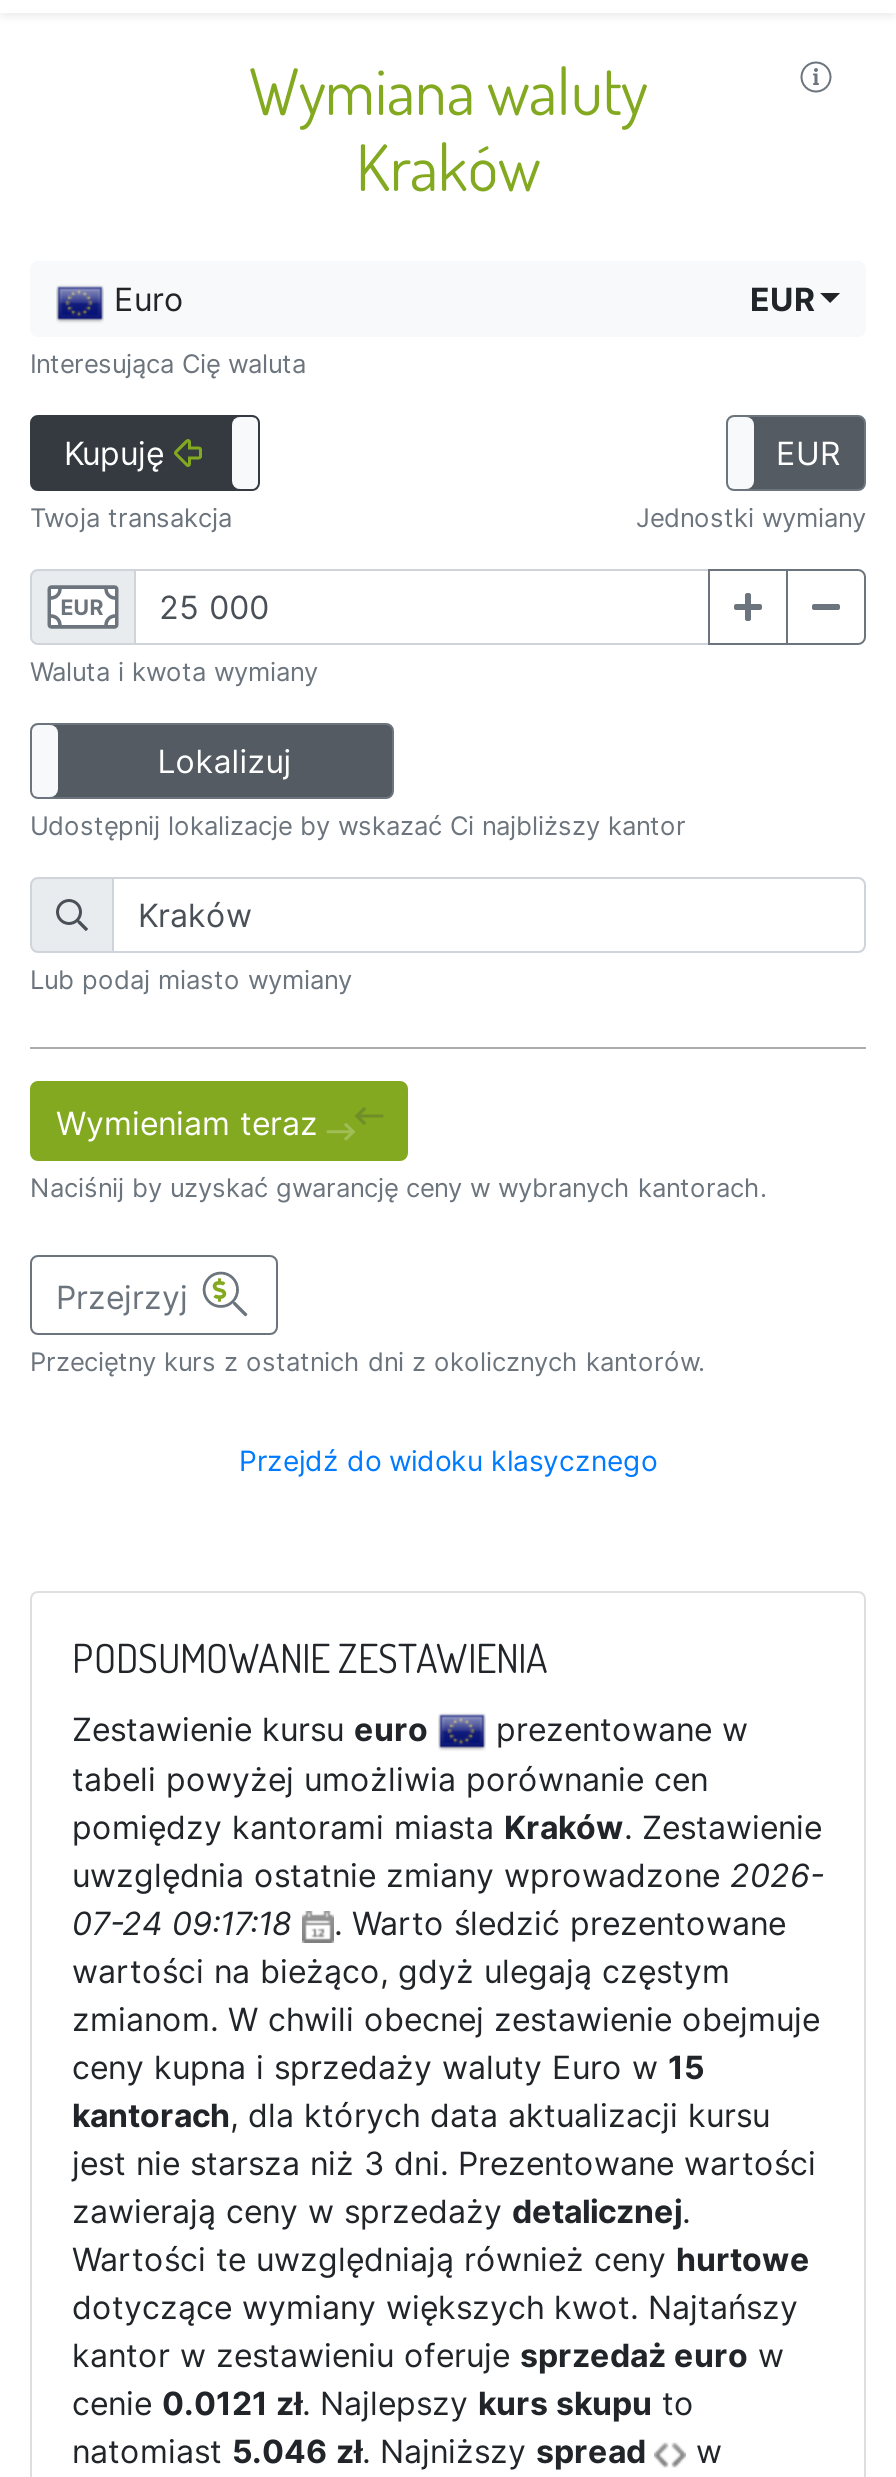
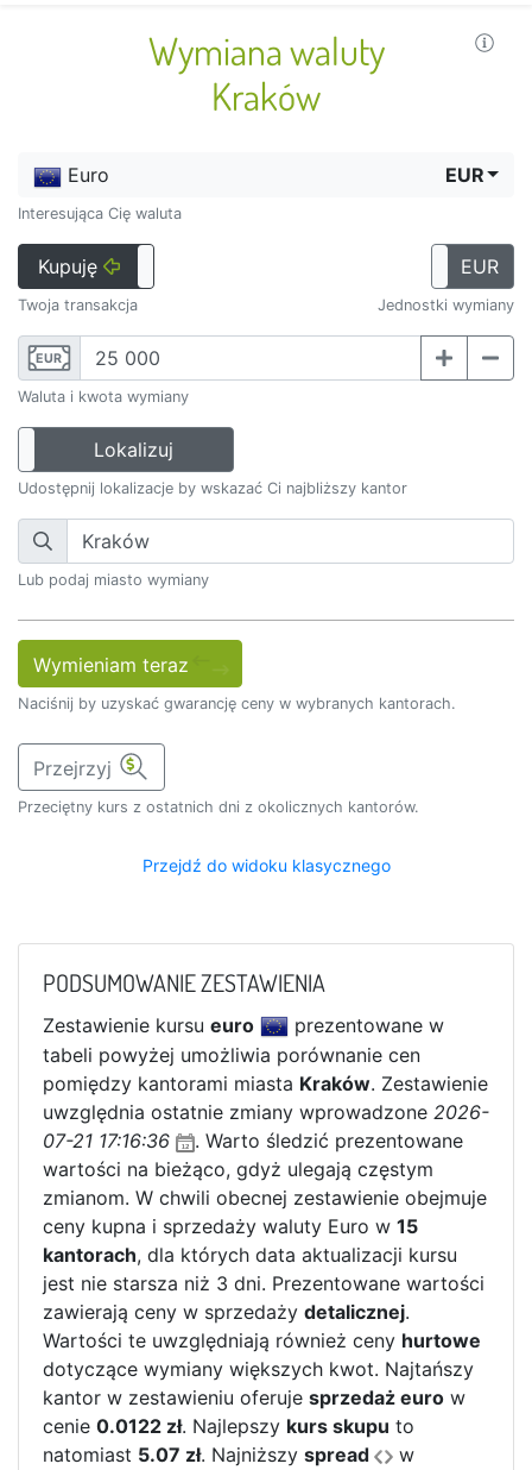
- 07-24 09:17:18 . Warto śledzić prezentowane
+ 07-21 17:16:36 . Warto śledzić prezentowane

- cenie 0.0121 zł. Najlepszy kurs skupu to
+ cenie 0.0122 zł. Najlepszy kurs skupu to

- natomiast 5.046 zł. Najniższy spread
+ natomiast 5.07 zł. Najniższy spread
